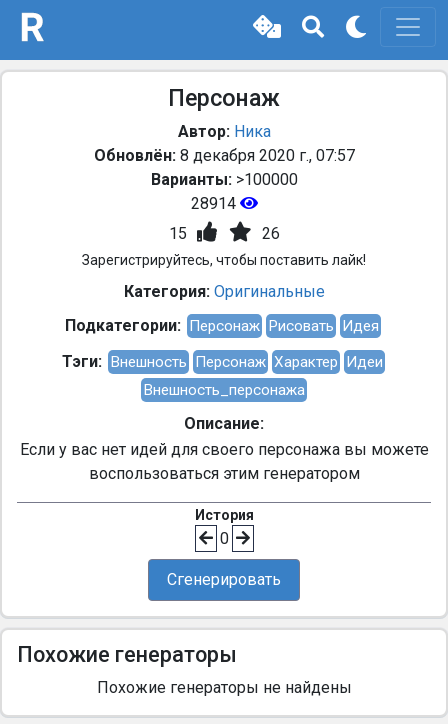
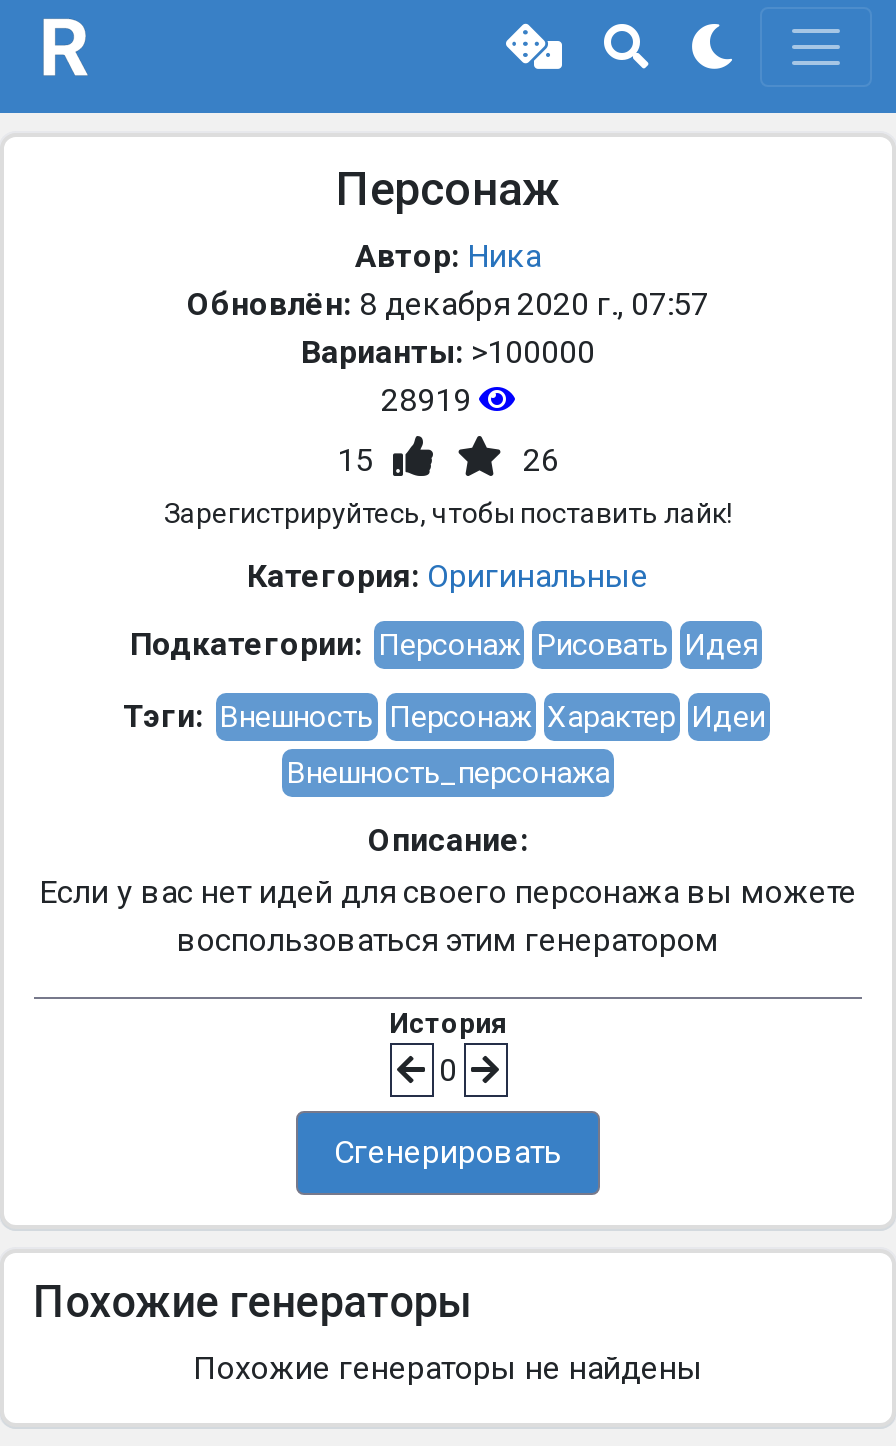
- 28914
+ 28919
